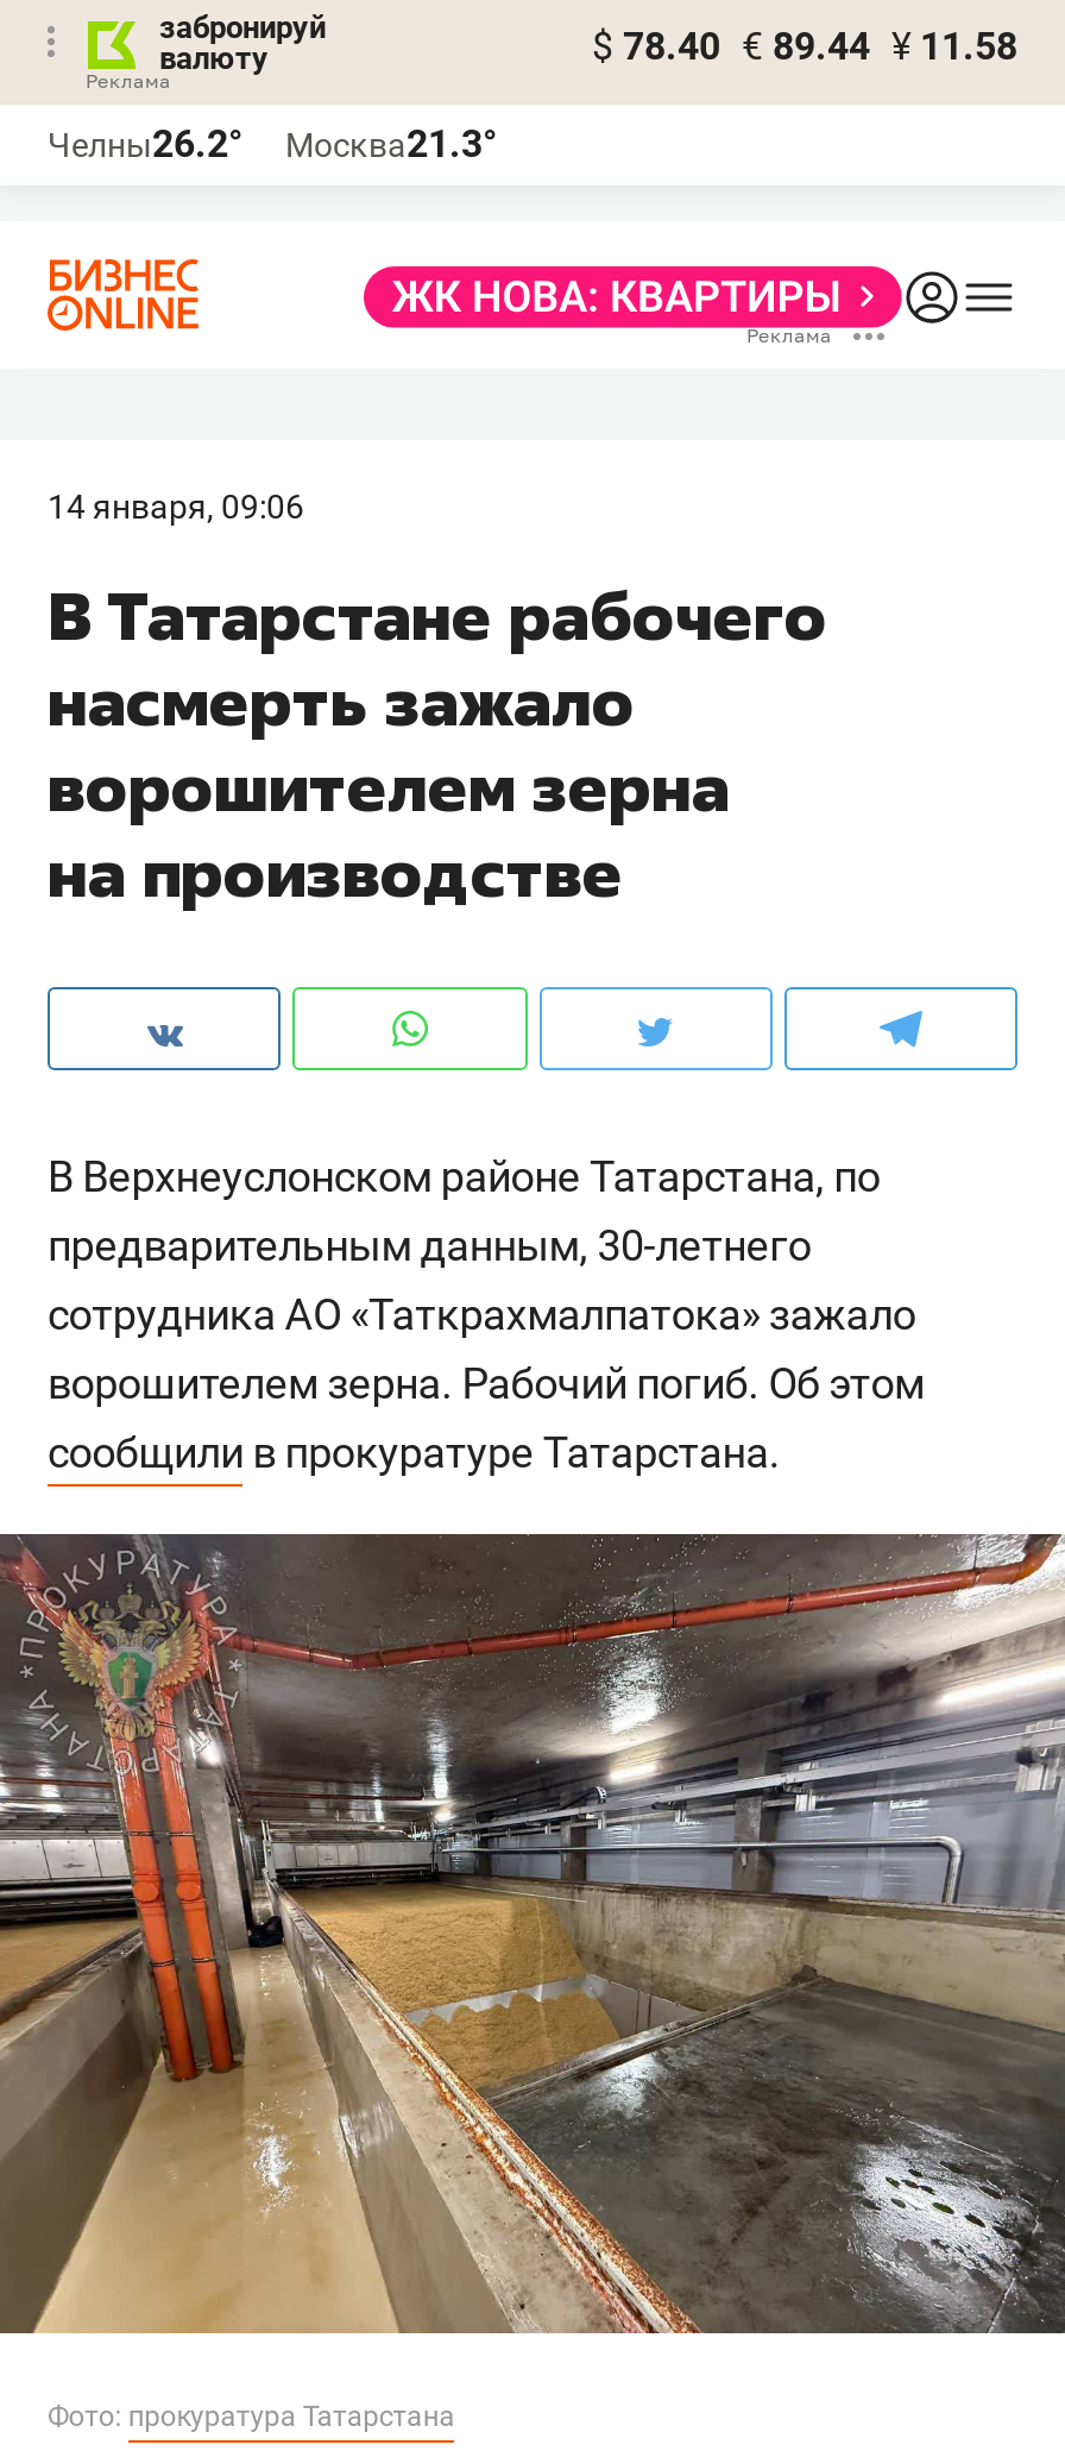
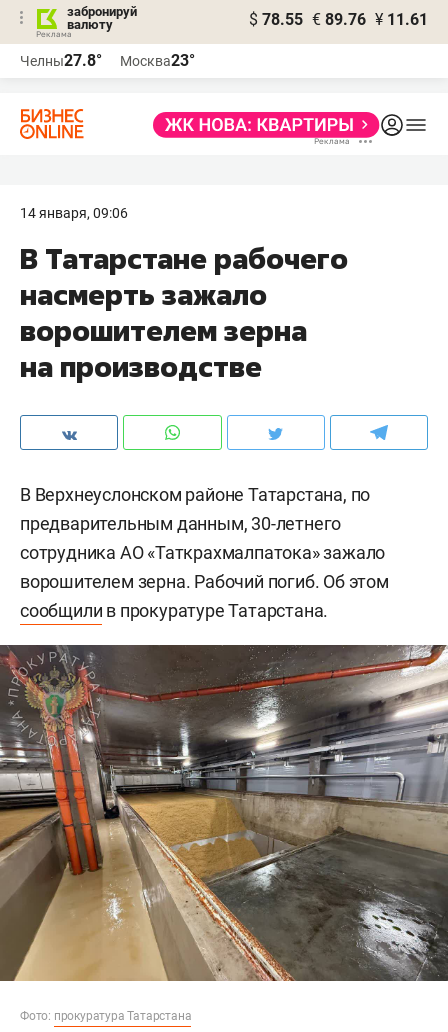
- $ 78.40 € 89.44 ¥ 11.58
+ $ 78.55 € 89.76 ¥ 11.61

- Челны26.2°
+ Челны27.8°

- Москва21.3°
+ Москва23°
